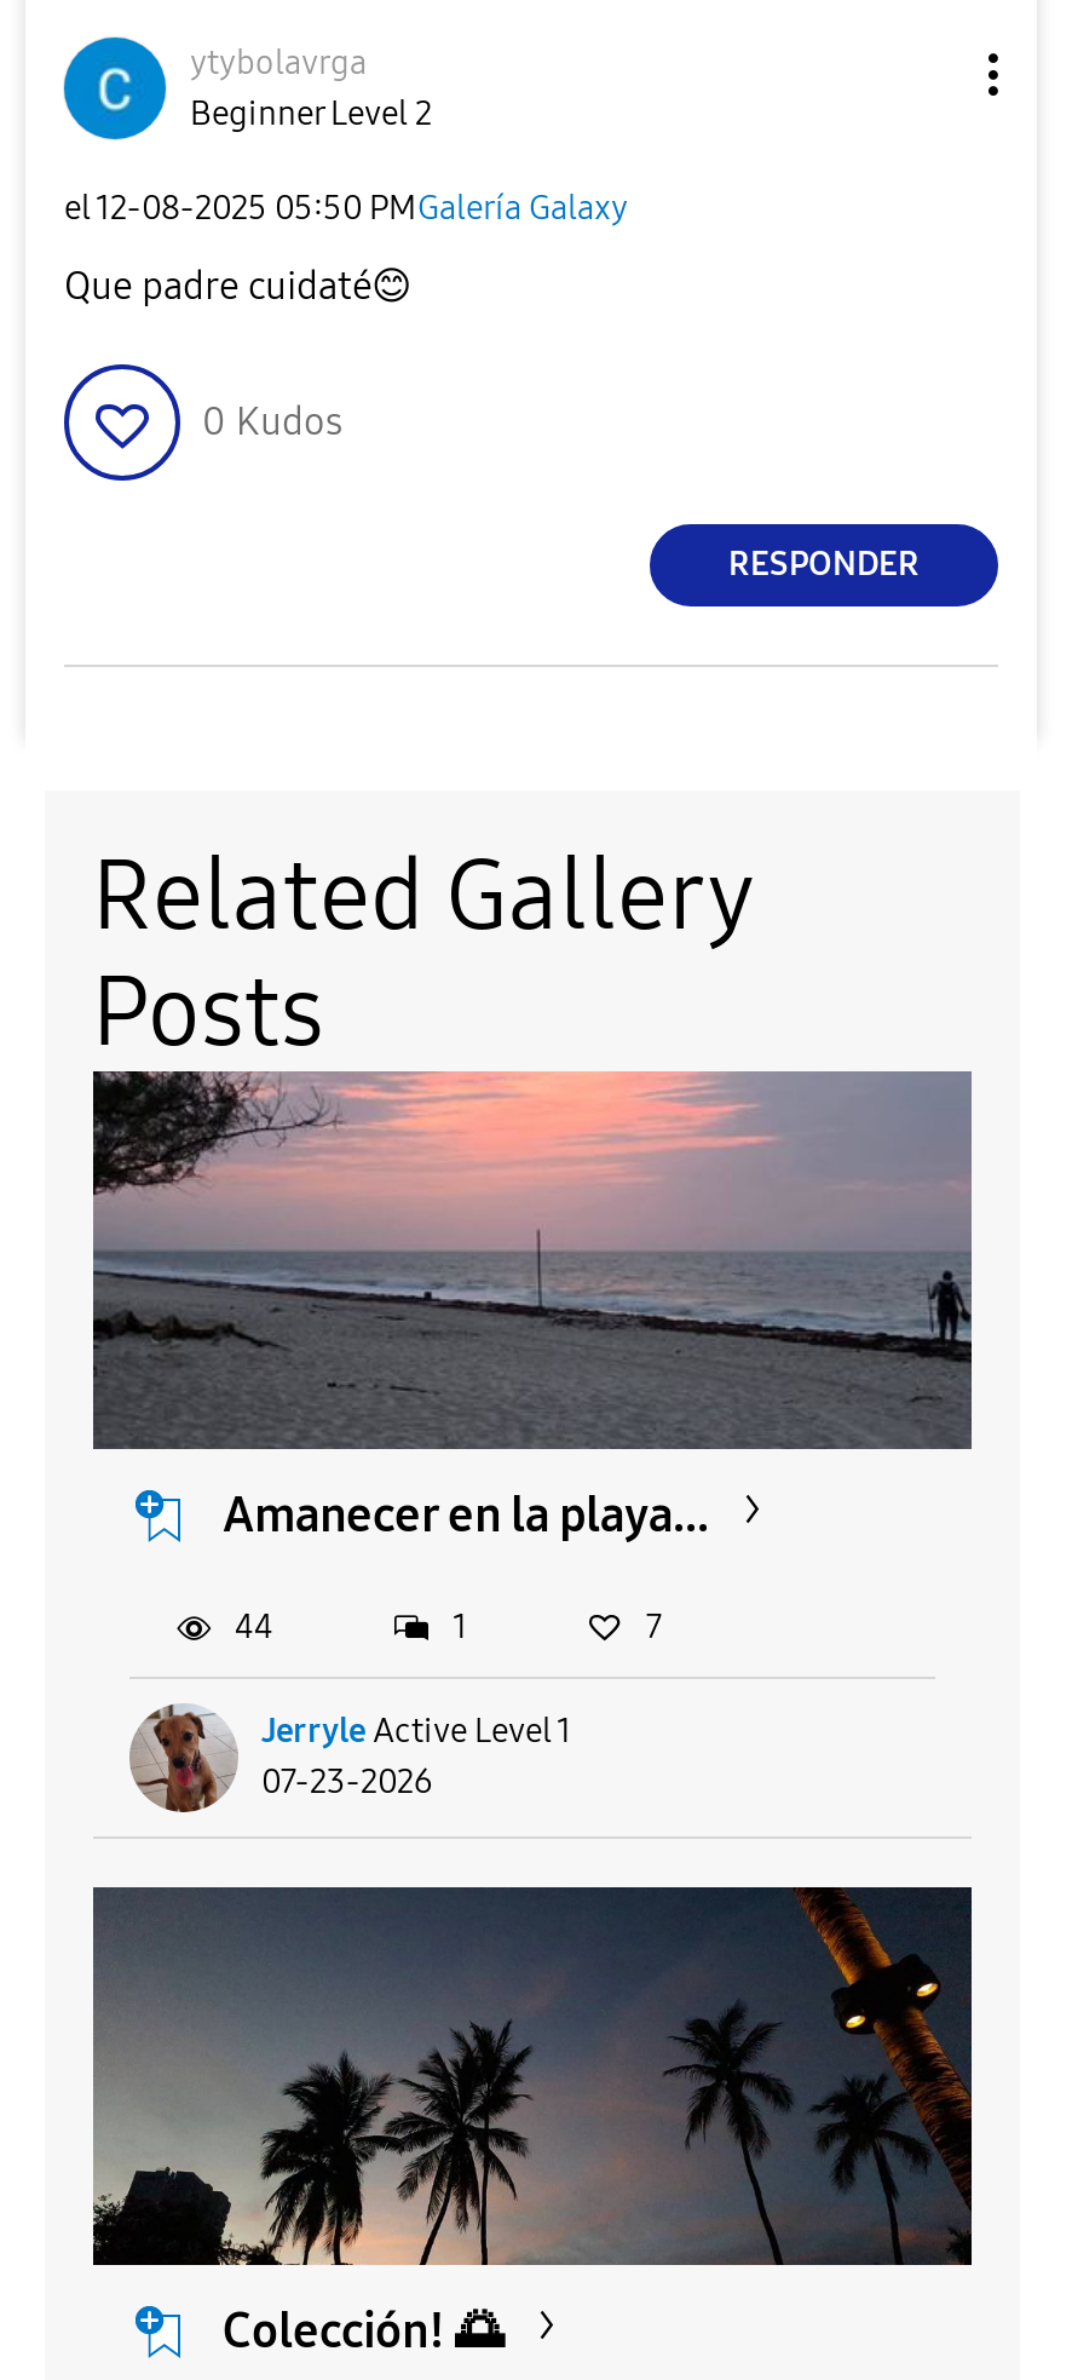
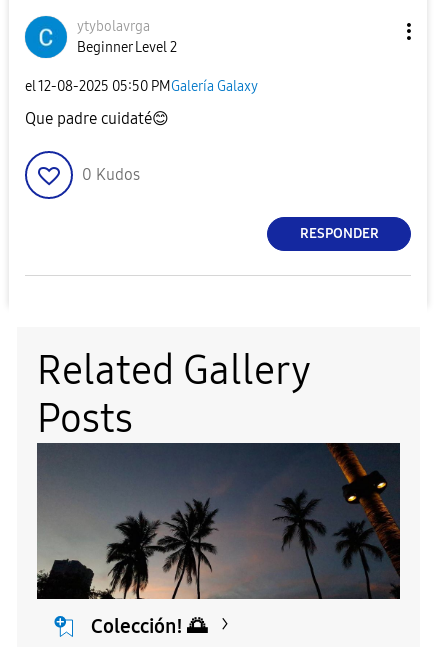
- [image]
- Amanecer en la playa...

- 44
- 1
- 7

- [image]
- Jerryle Active Level 1
- 07-23-2026
